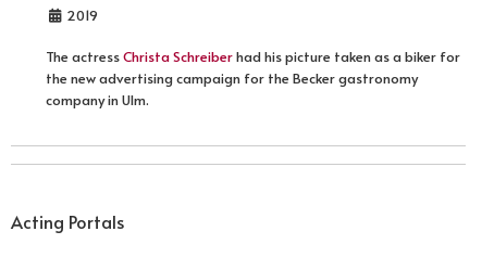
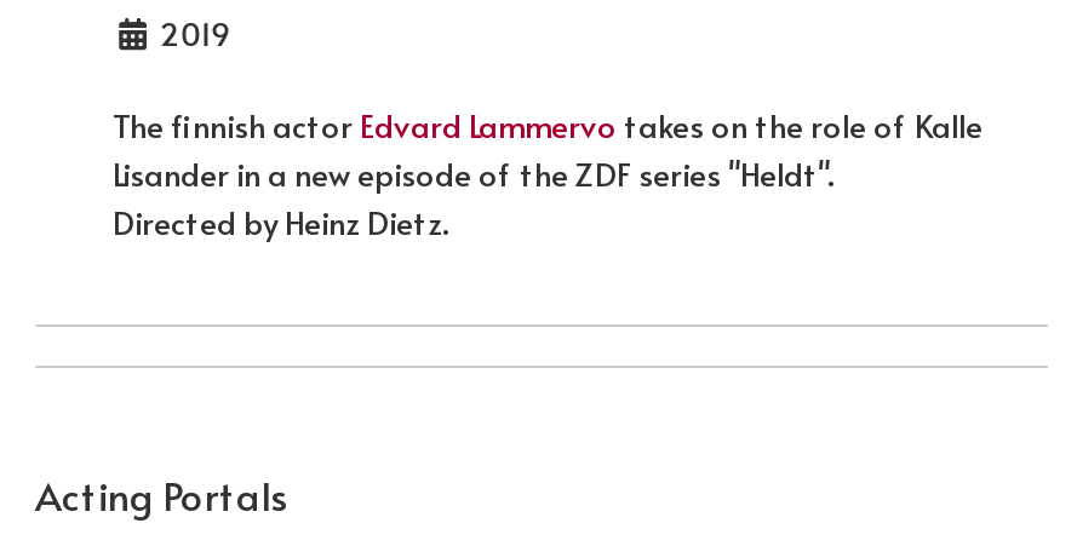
- The actress Christa Schreiber had his picture taken as a biker for
- the new advertising campaign for the Becker gastronomy
- company in Ulm.
+ The finnish actor Edvard Lammervo takes on the role of Kalle
+ Lisander in a new episode of the ZDF series "Heldt".
+ Directed by Heinz Dietz.
